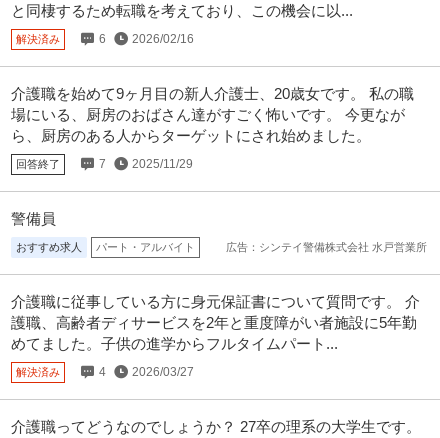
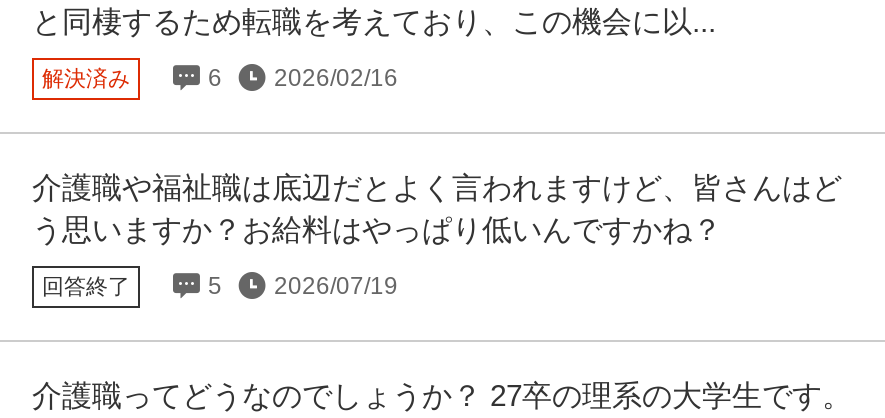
- 介護職を始めて9ヶ月目の新人介護士、20歳女です。 私の職
- 場にいる、厨房のおばさん達がすごく怖いです。 今更なが
- ら、厨房のある人からターゲットにされ始めました。
+ 介護職や福祉職は底辺だとよく言われますけど、皆さんはど
+ う思いますか？お給料はやっぱり低いんですかね？

- 7
- 2025/11/29
- 警備員
- おすすめ求人
- パート・アルバイト
- 広告：シンテイ警備株式会社 水戸営業所
- 介護職に従事している方に身元保証書について質問です。 介
- 護職、高齢者ディサービスを2年と重度障がい者施設に5年勤
- めてました。子供の進学からフルタイムパート...
- 解決済み
- 4
- 2026/03/27
+ 5
+ 2026/07/19
